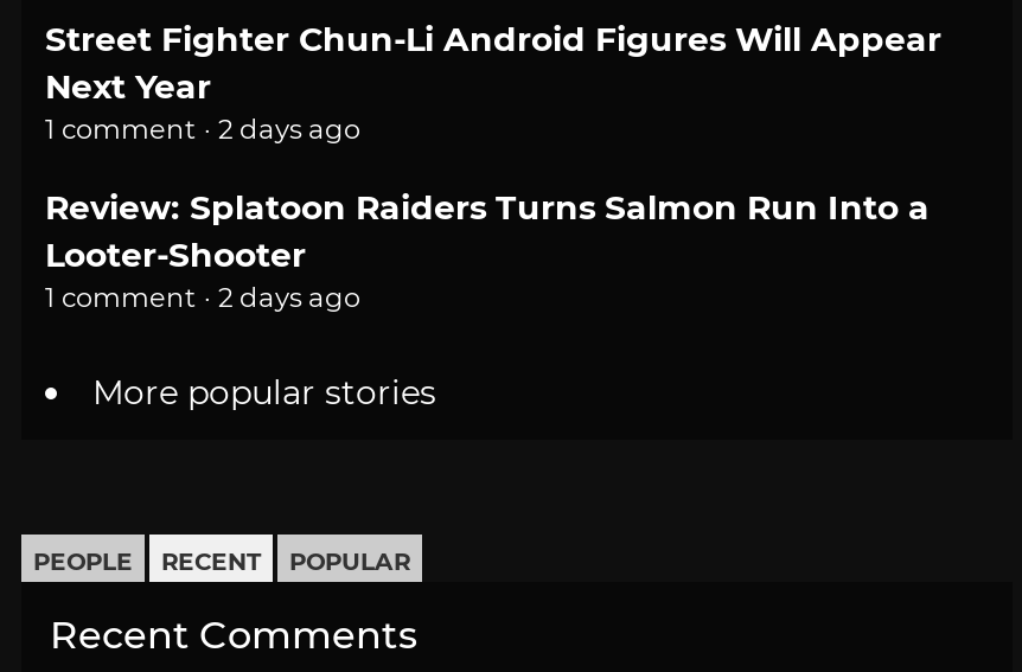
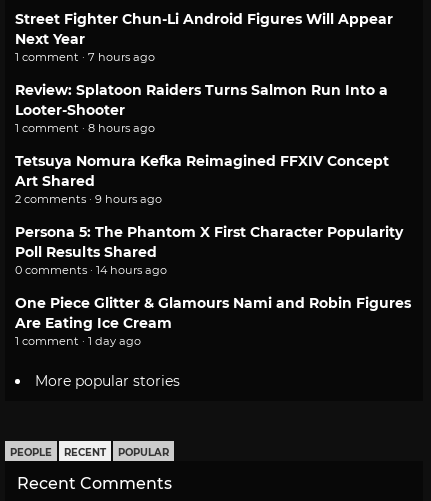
- 1 comment · 2 days ago
+ 1 comment · 7 hours ago

- 1 comment · 2 days ago
+ 1 comment · 8 hours ago
+ Tetsuya Nomura Kefka Reimagined FFXIV Concept
+ Art Shared
+ 2 comments · 9 hours ago
+ Persona 5: The Phantom X First Character Popularity
+ Poll Results Shared
+ 0 comments · 14 hours ago
+ One Piece Glitter & Glamours Nami and Robin Figures
+ Are Eating Ice Cream
+ 1 comment · 1 day ago
